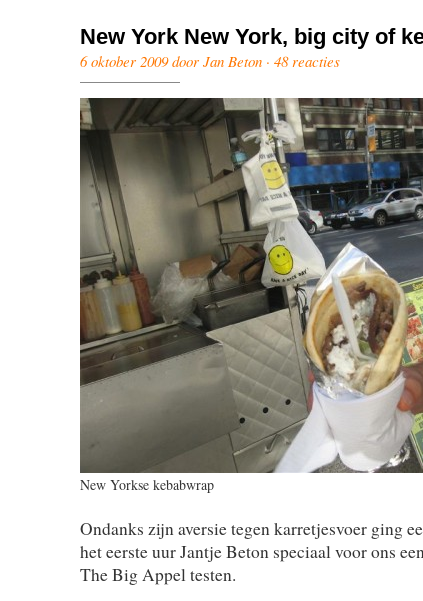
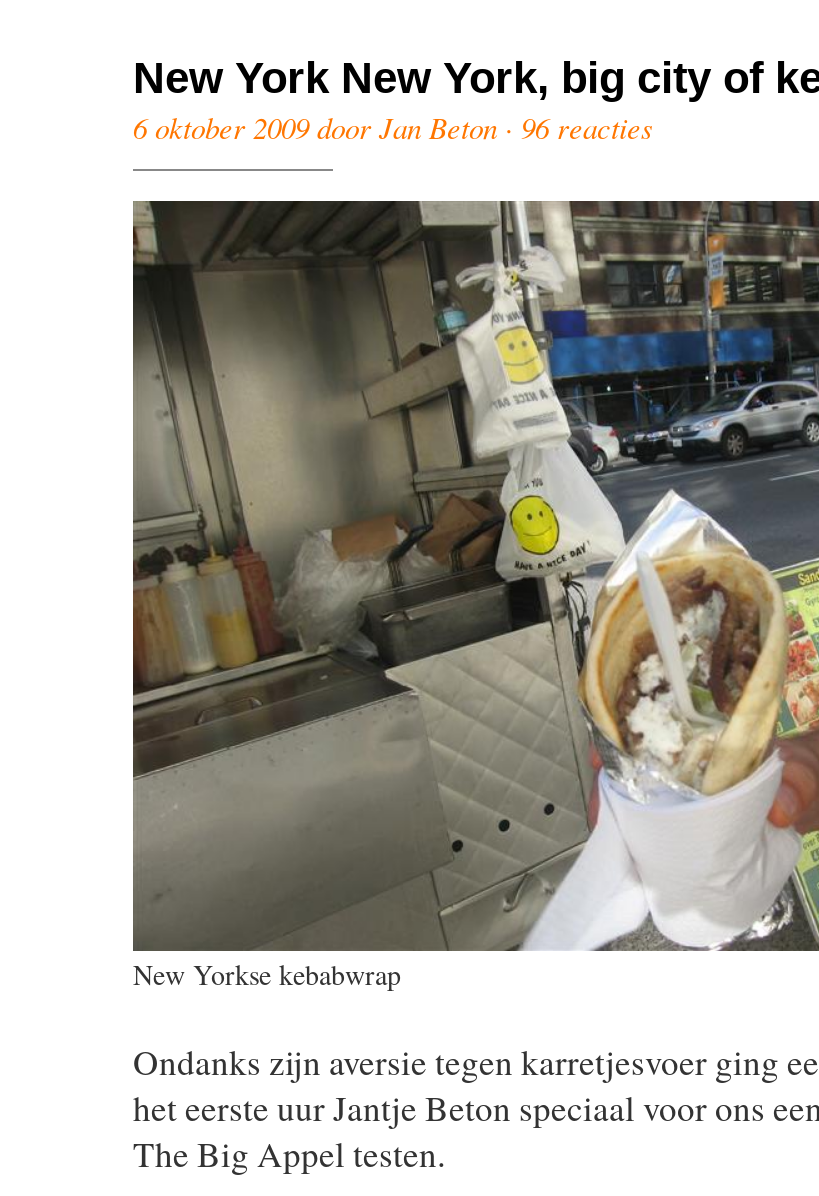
- 6 oktober 2009 door Jan Beton · 48 reacties
+ 6 oktober 2009 door Jan Beton · 96 reacties
